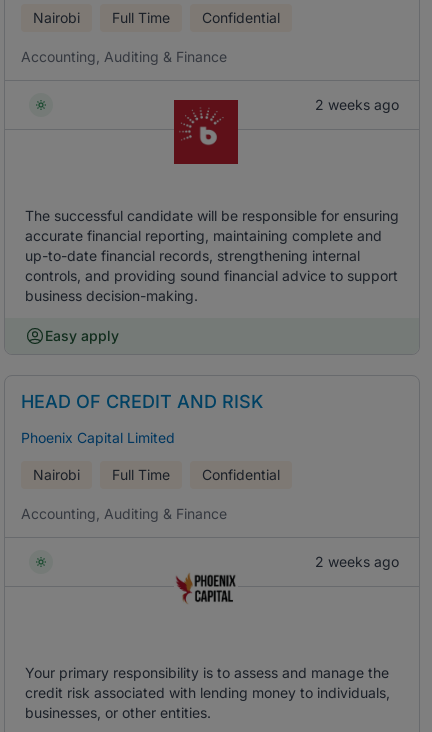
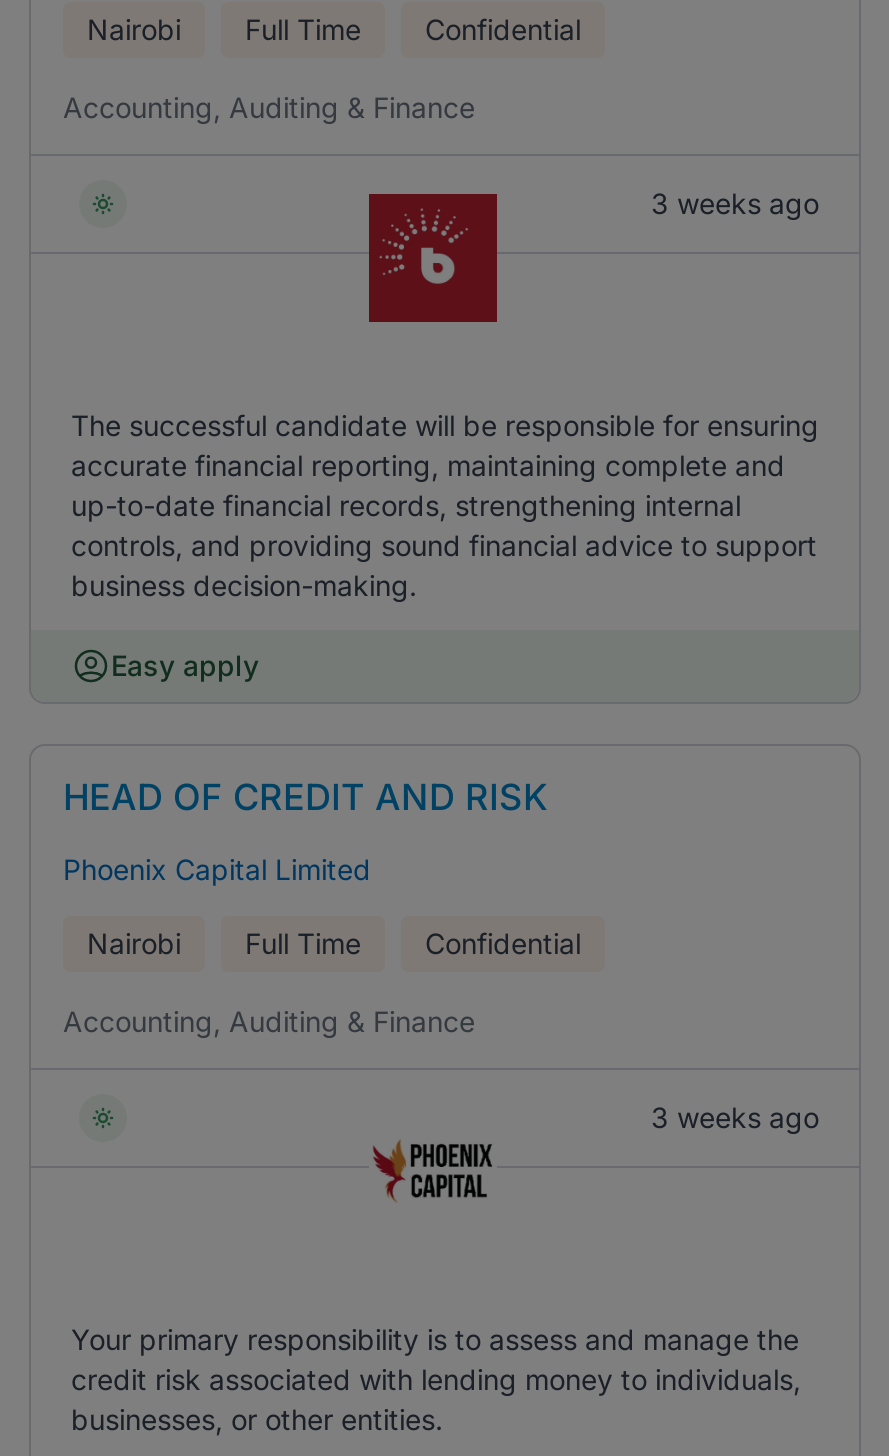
- 2 weeks ago
+ 3 weeks ago

- 2 weeks ago
+ 3 weeks ago
